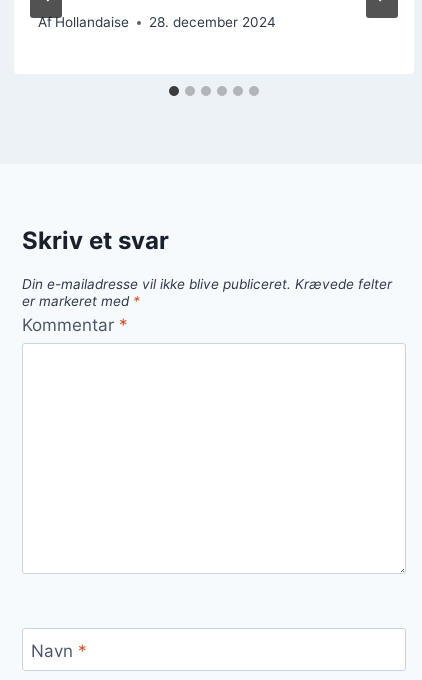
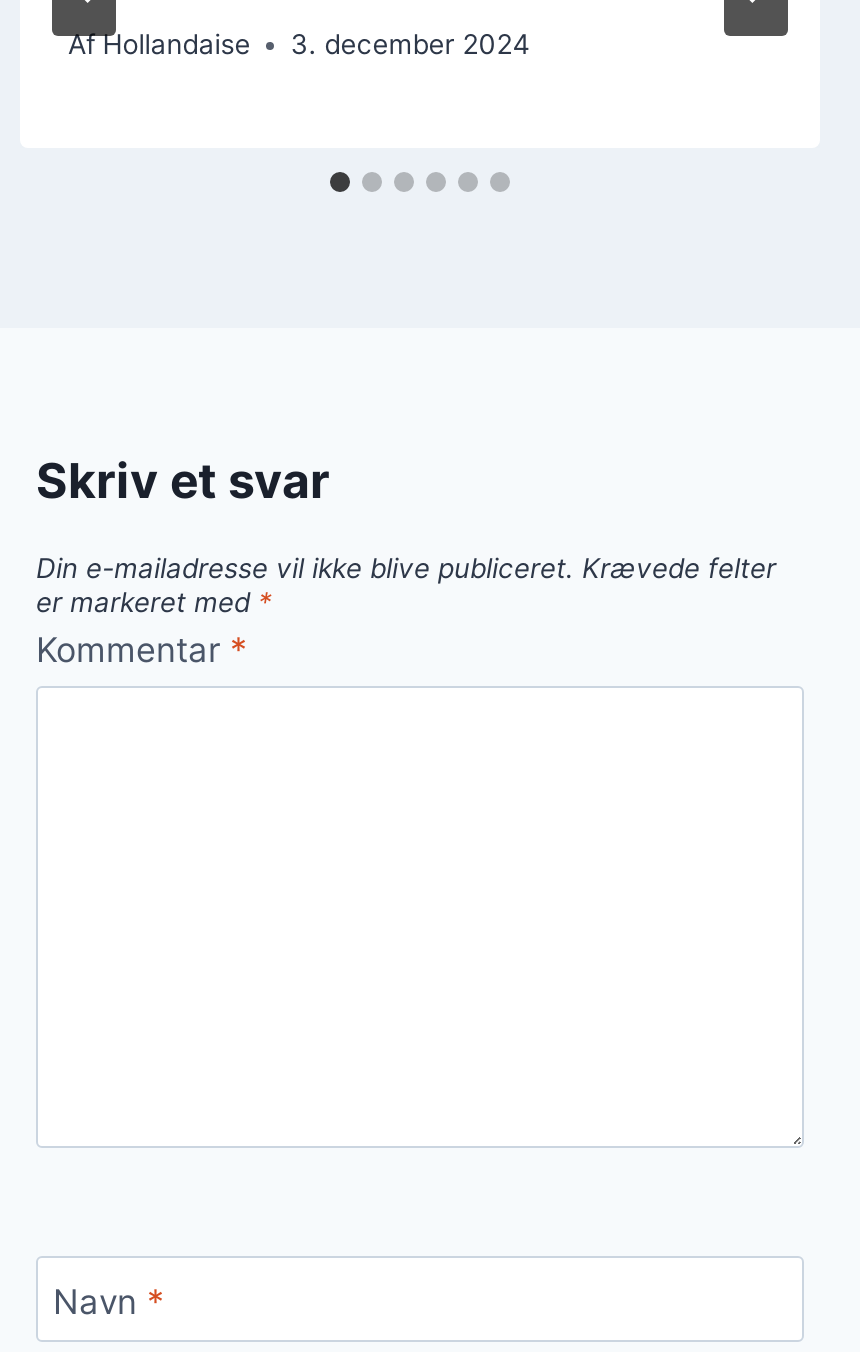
- Af Hollandaise 28. december 2024
+ Af Hollandaise 3. december 2024
